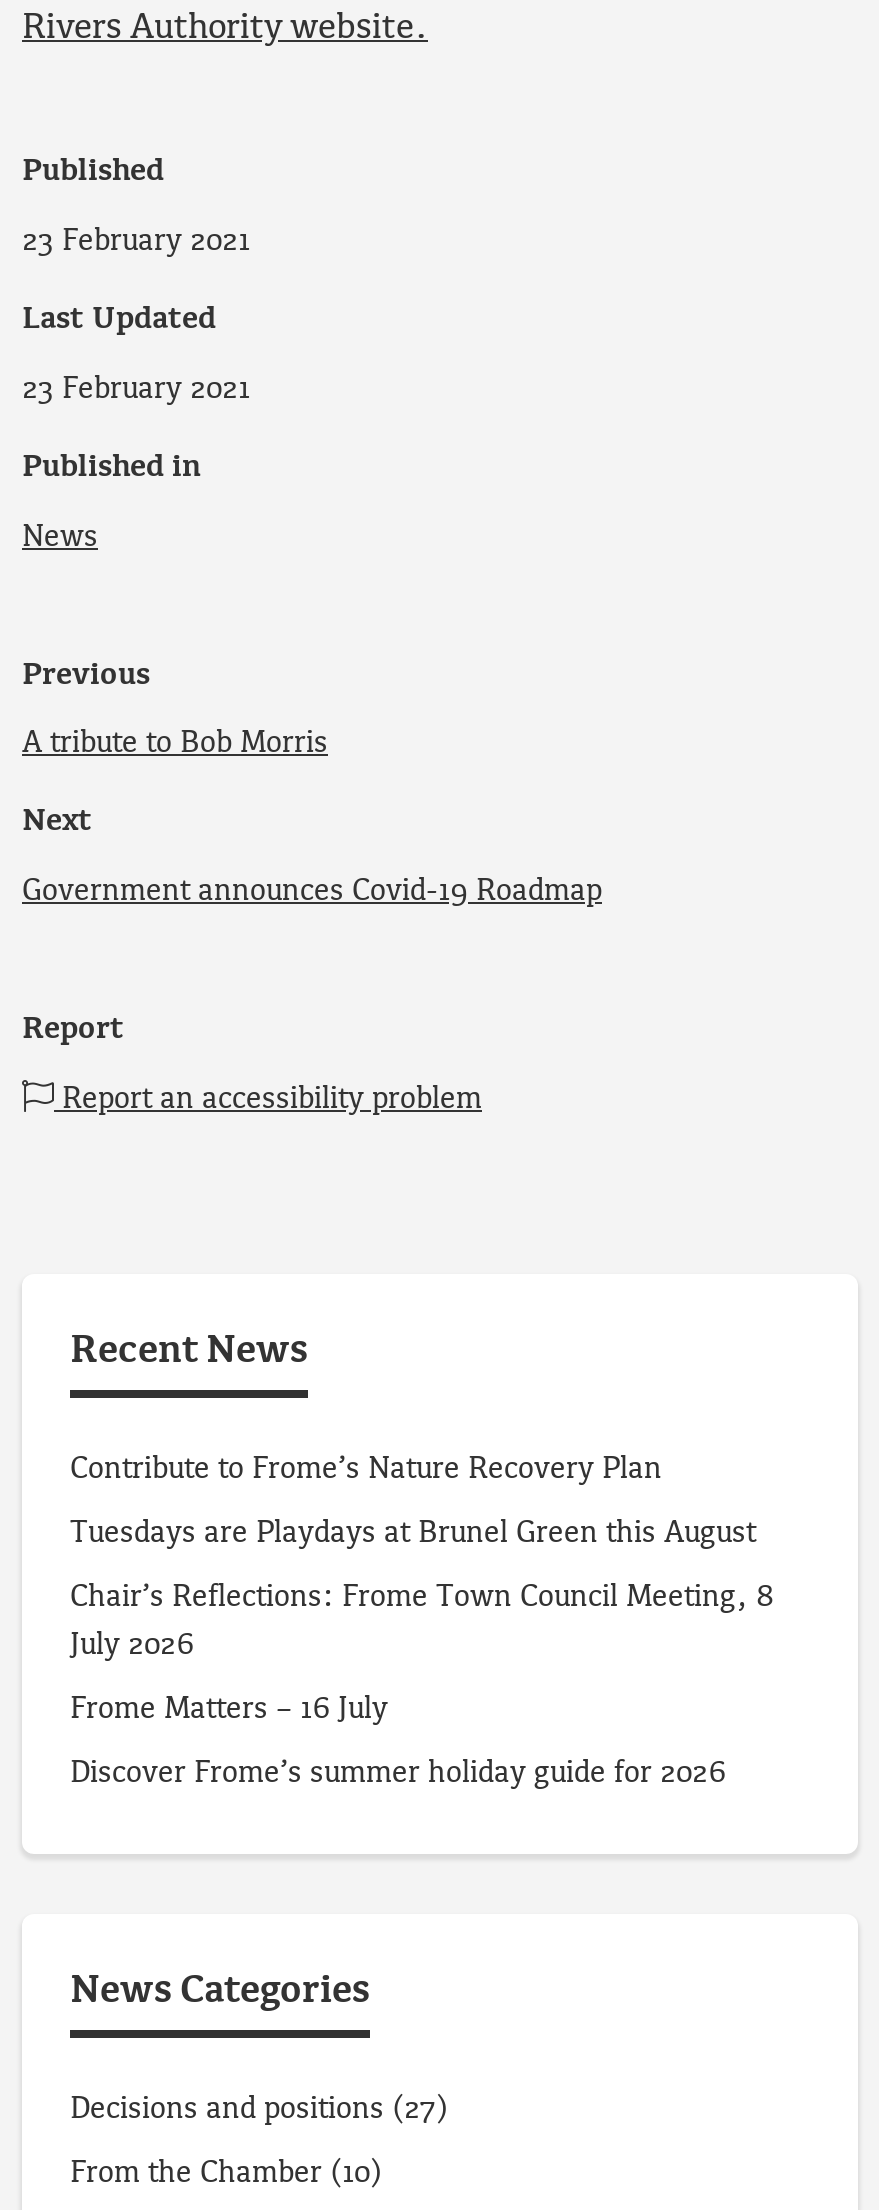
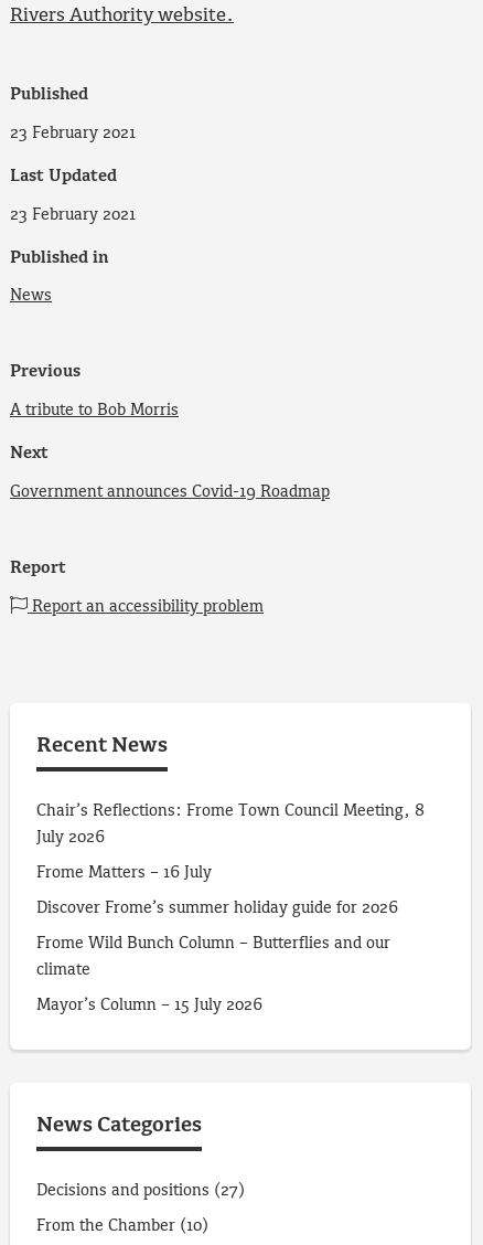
- Contribute to Frome’s Nature Recovery Plan
- Tuesdays are Playdays at Brunel Green this August

moved up: Chair’s Reflections: Frome Town Council Meeting, 8 | July 2026 | Frome Matters – 16 July | Discover Frome’s summer holiday guide for 2026

+ Frome Wild Bunch Column – Butterflies and our
+ climate
+ Mayor’s Column – 15 July 2026
